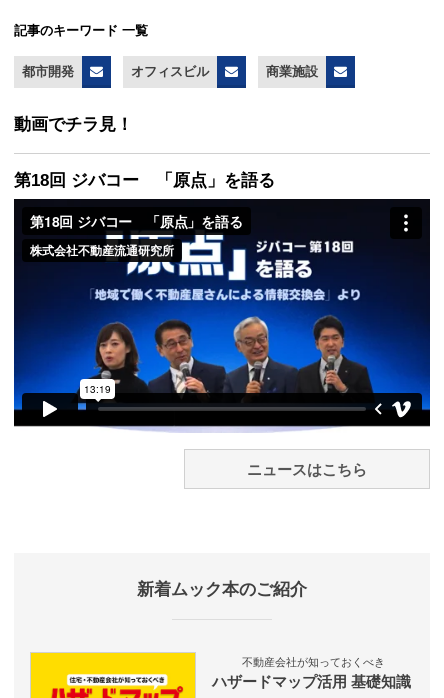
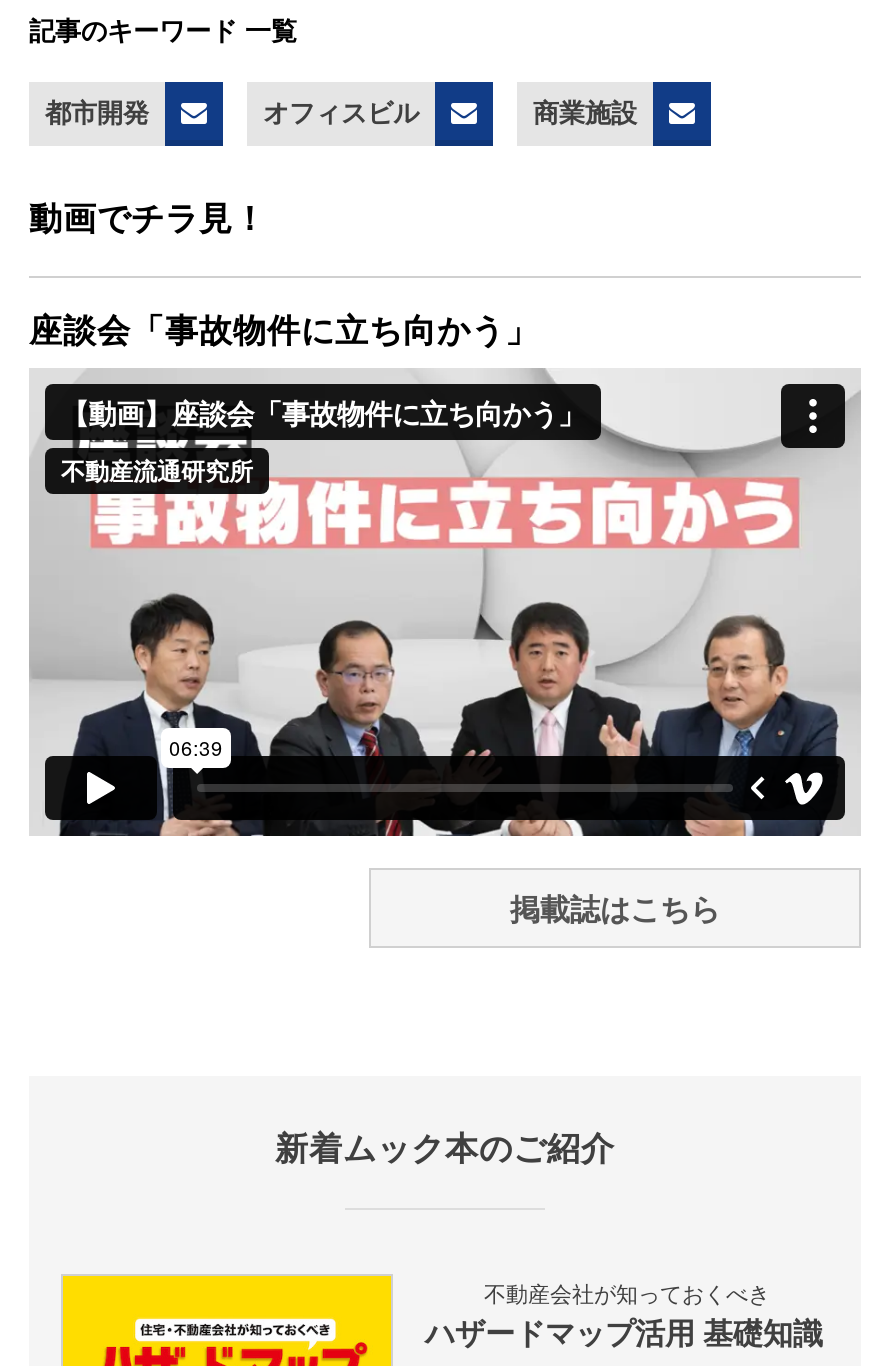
- 第18回 ジバコー 「原点」を語る
+ 座談会「事故物件に立ち向かう」

- [image]
- ニュースはこちら
+ [image]
+ 掲載誌はこちら
